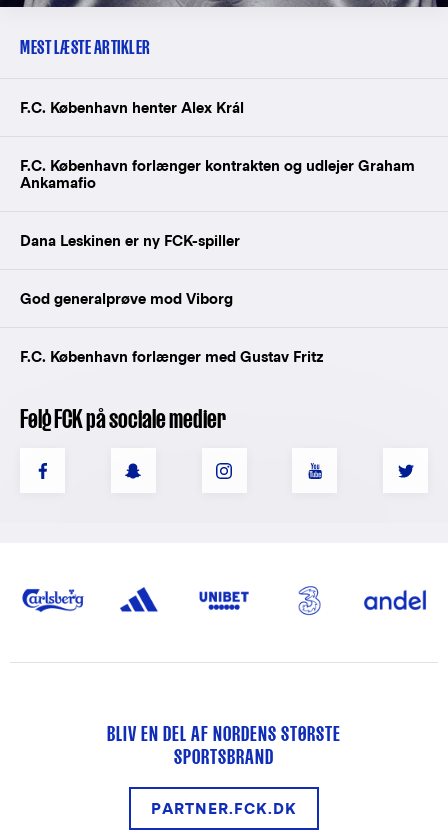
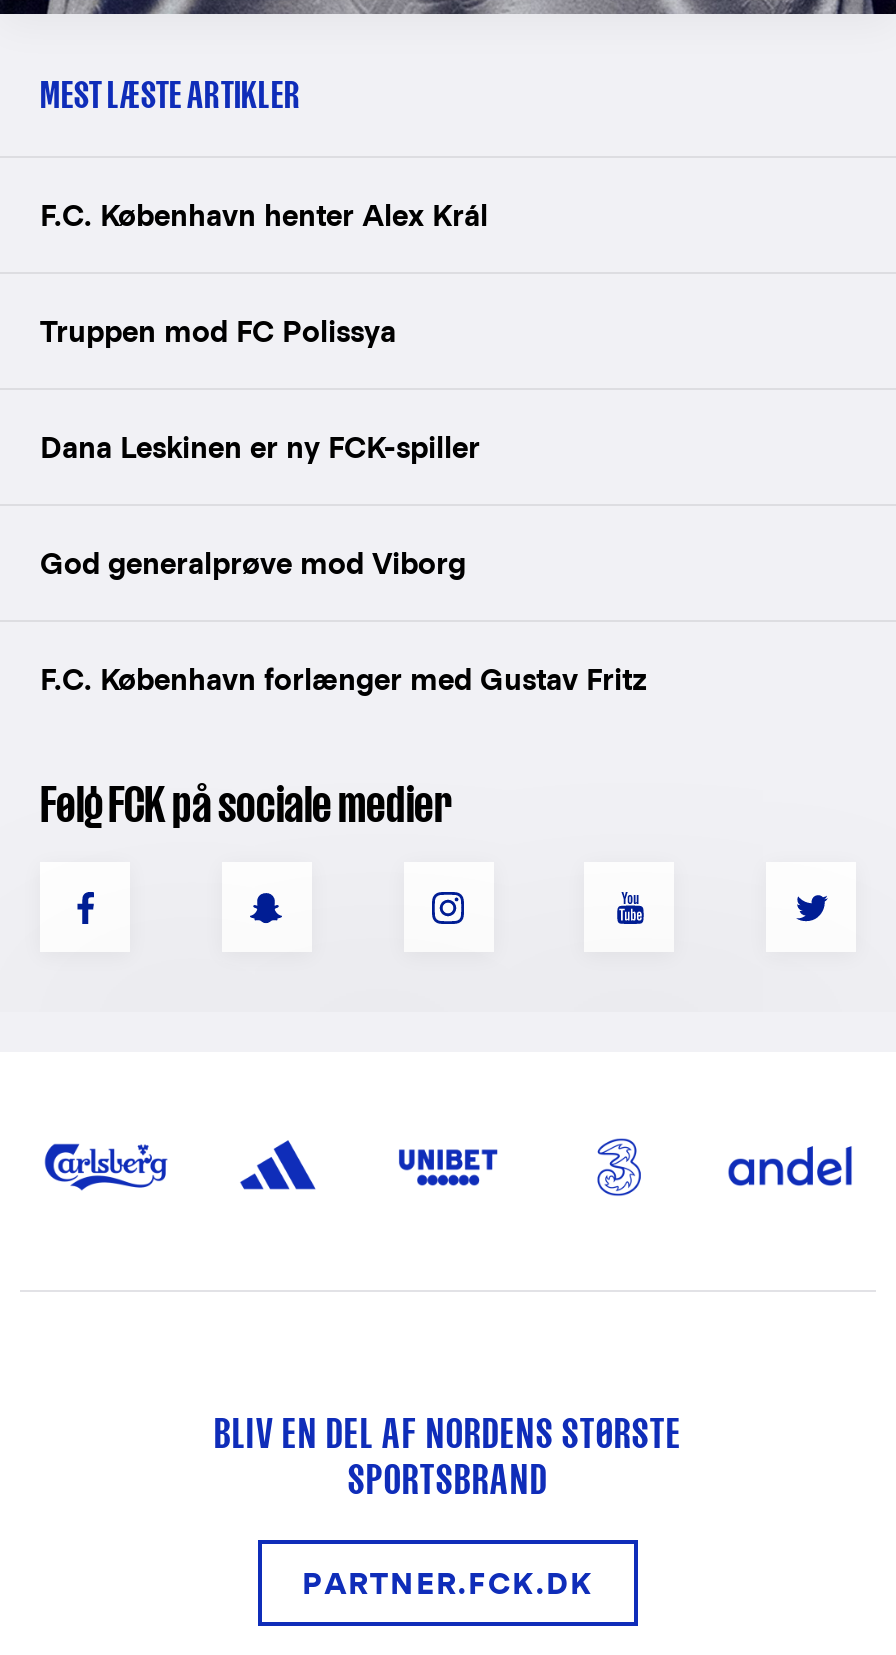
- F.C. København forlænger kontrakten og udlejer Graham
- Ankamafio
+ Truppen mod FC Polissya
